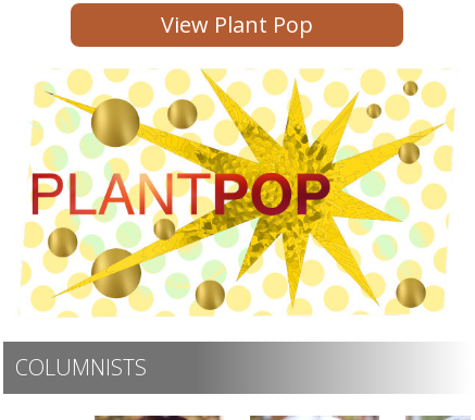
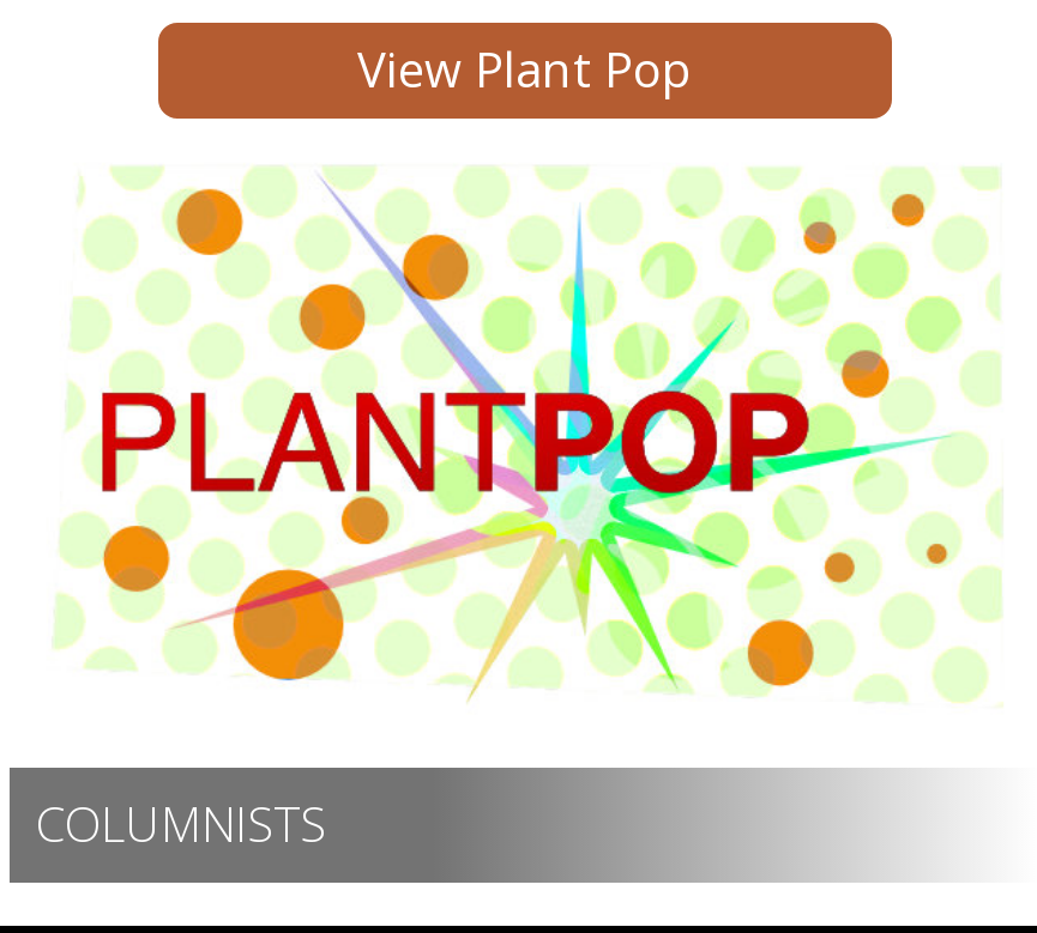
- [image]
+ [image]
